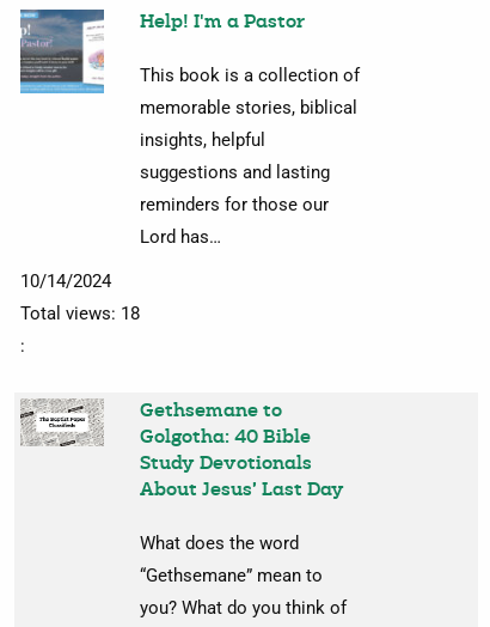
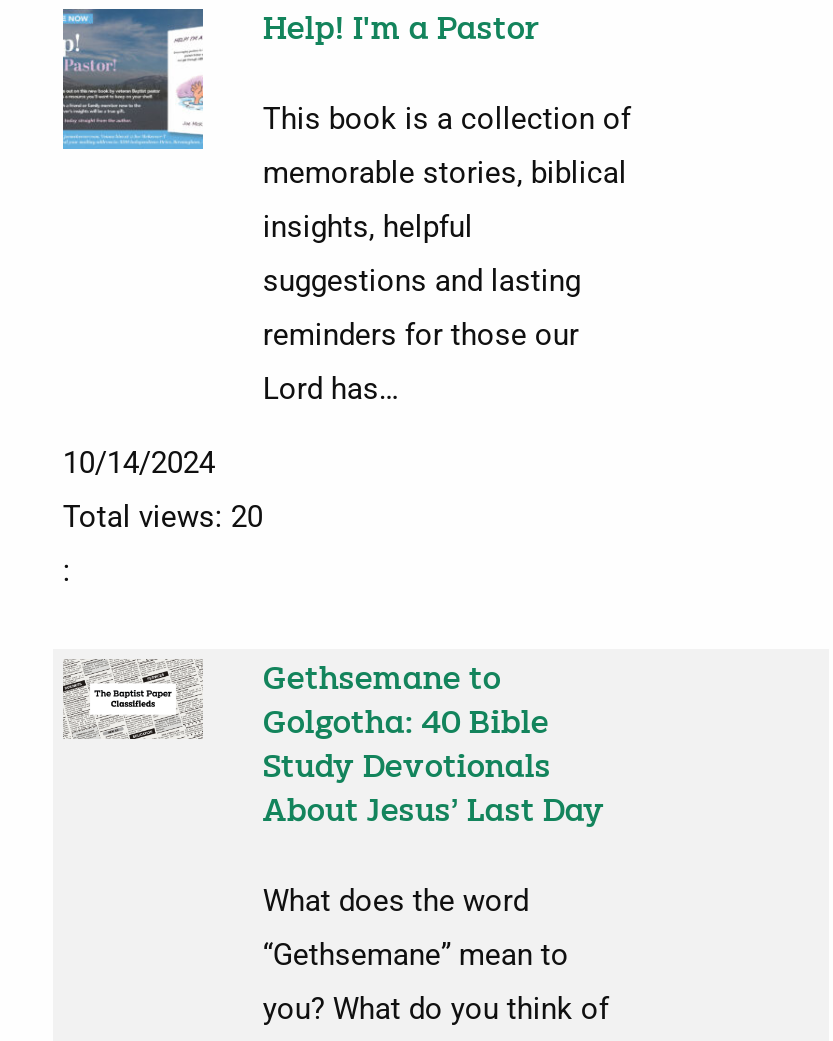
- Total views: 18
+ Total views: 20
